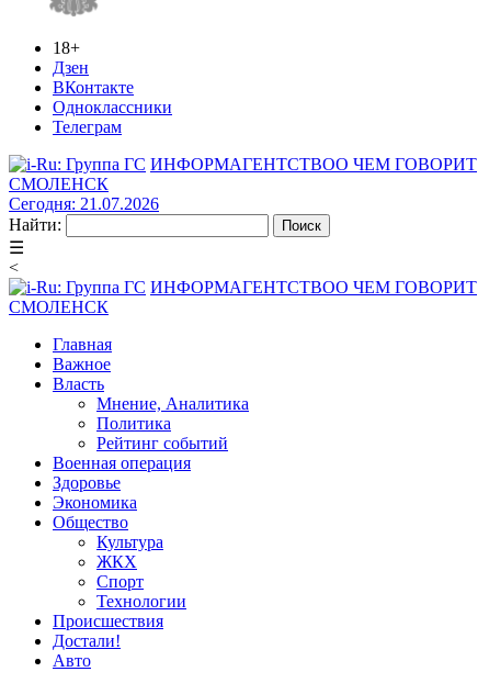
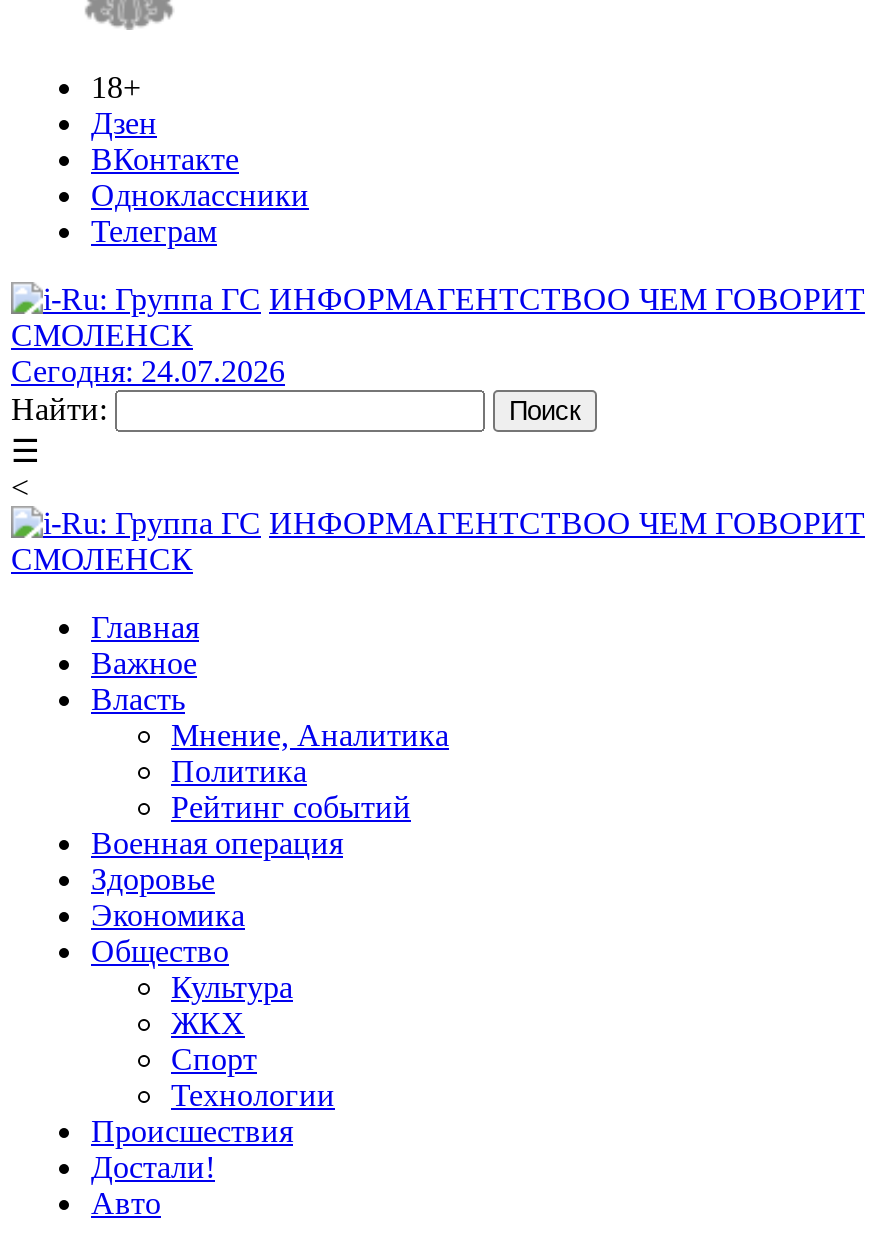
- Сегодня: 21.07.2026
+ Сегодня: 24.07.2026
